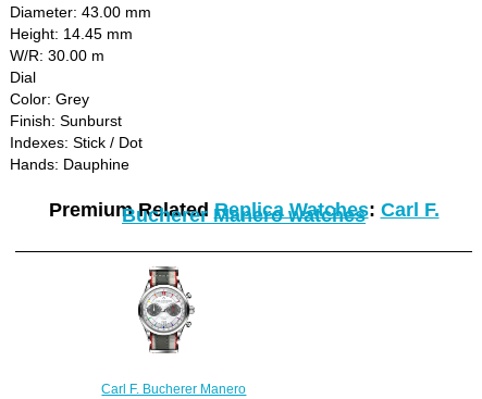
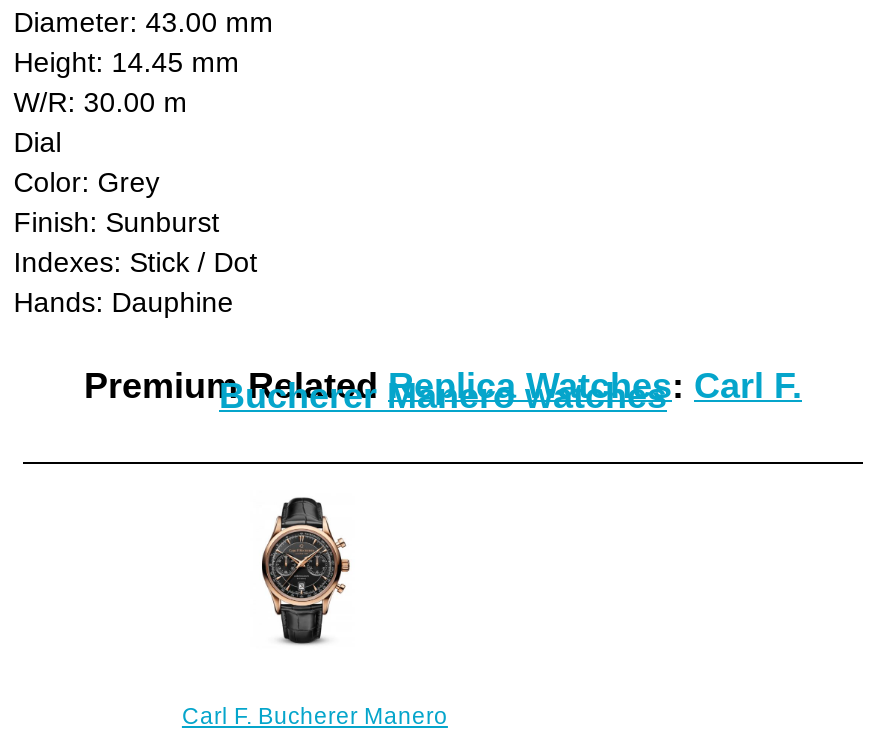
- [image]
+ [image]
